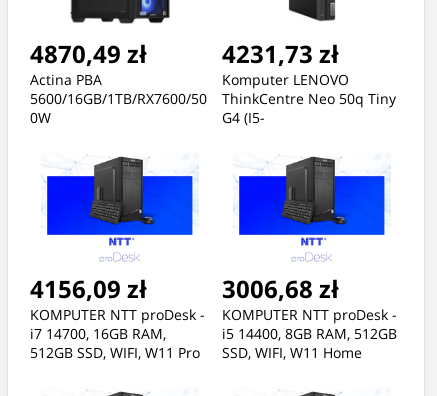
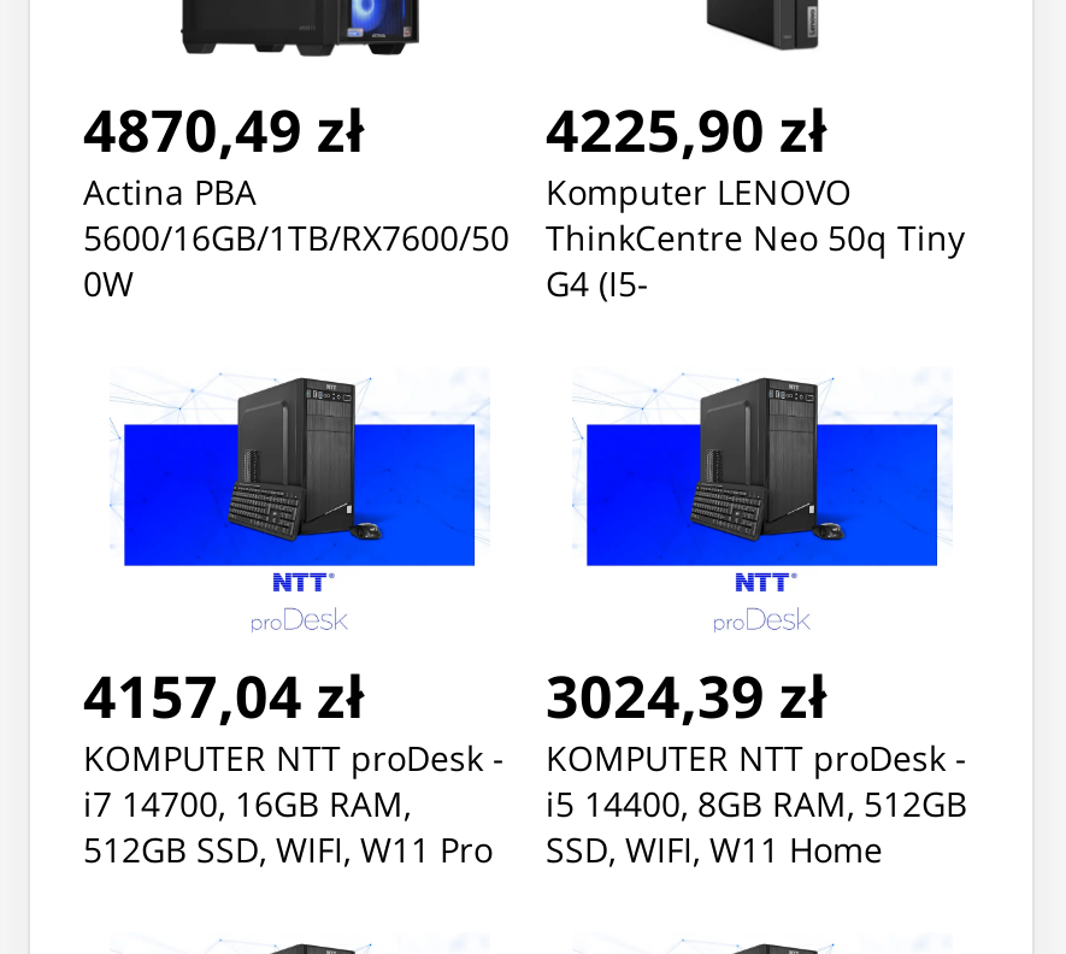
- 4231,73 zł
+ 4225,90 zł

- 4156,09 zł
+ 4157,04 zł

- 3006,68 zł
+ 3024,39 zł
